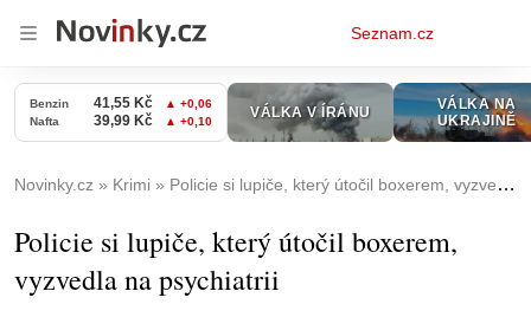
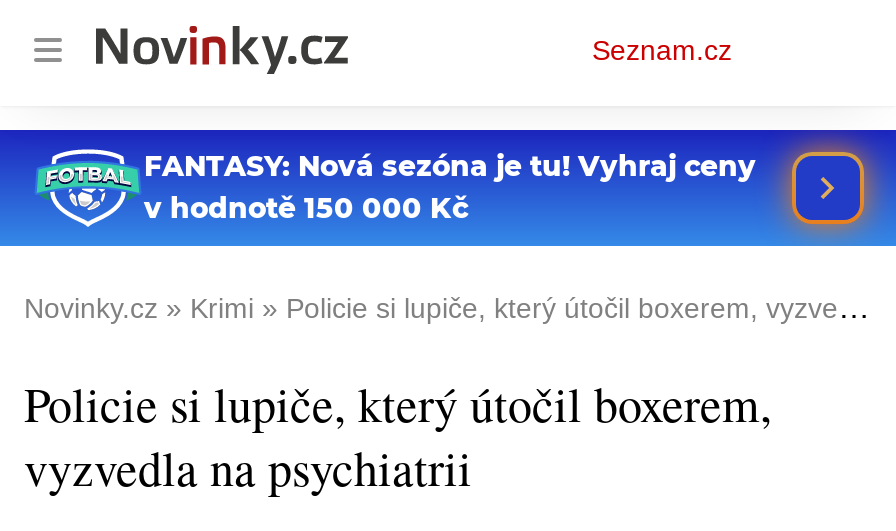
- [image]
+ [image]
